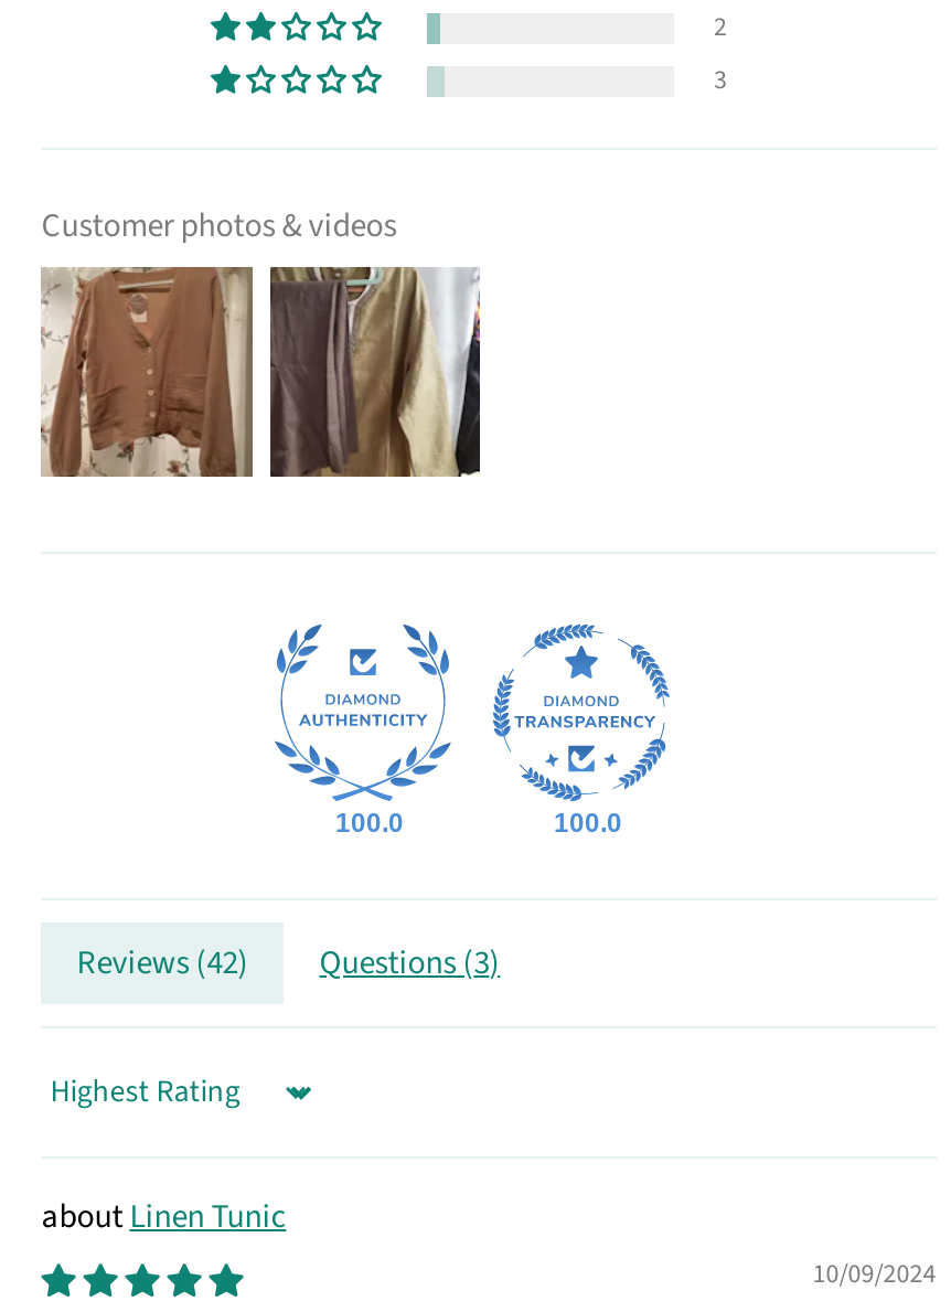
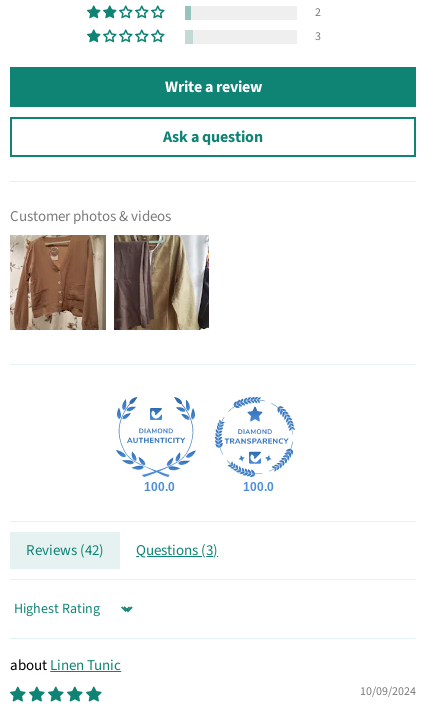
+ Write a review
+ Ask a question
